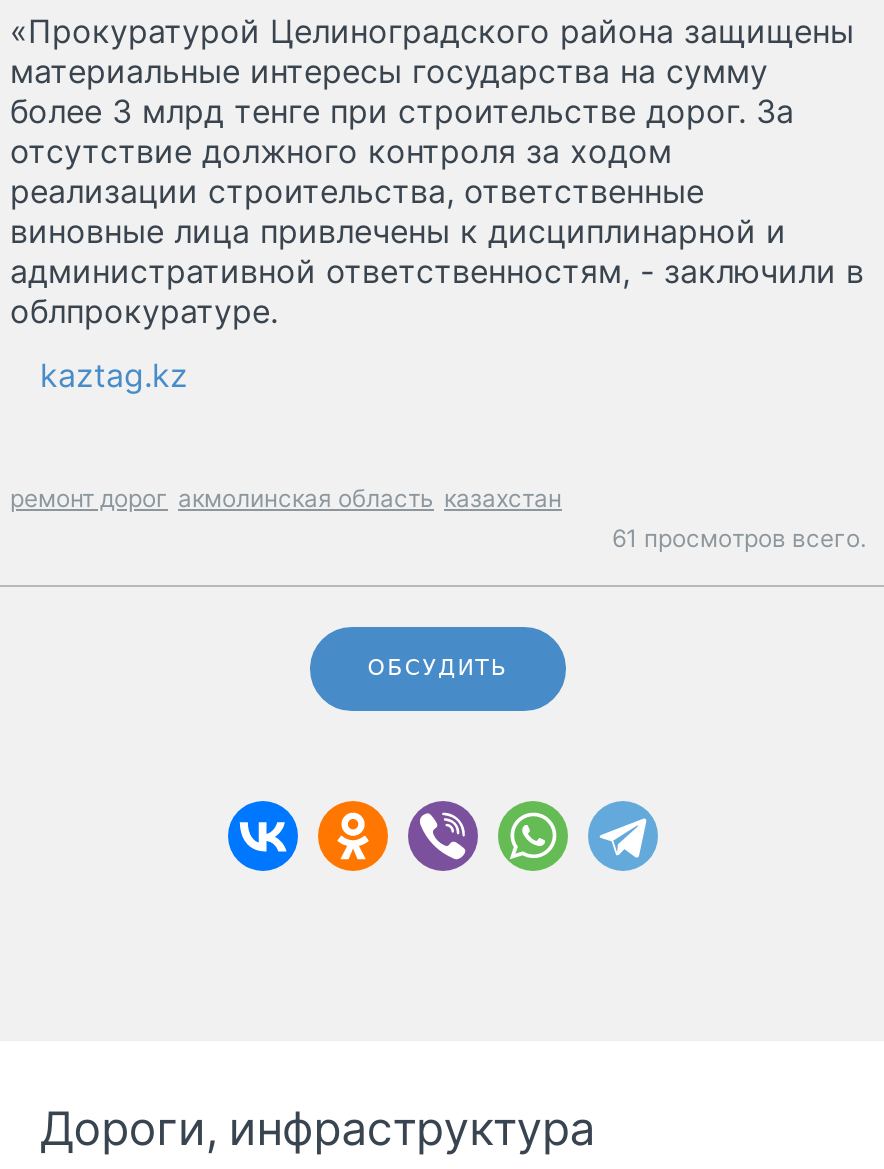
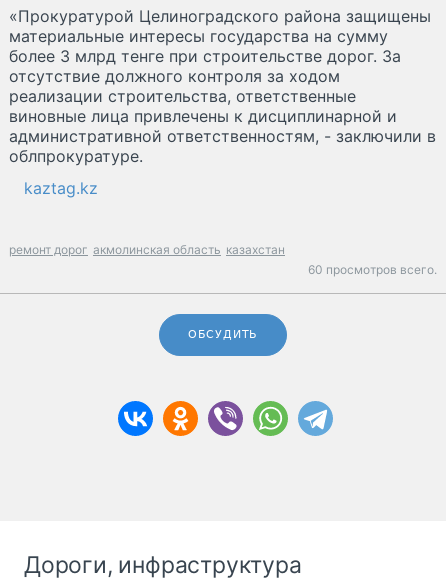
- 61 просмотров всего.
+ 60 просмотров всего.
